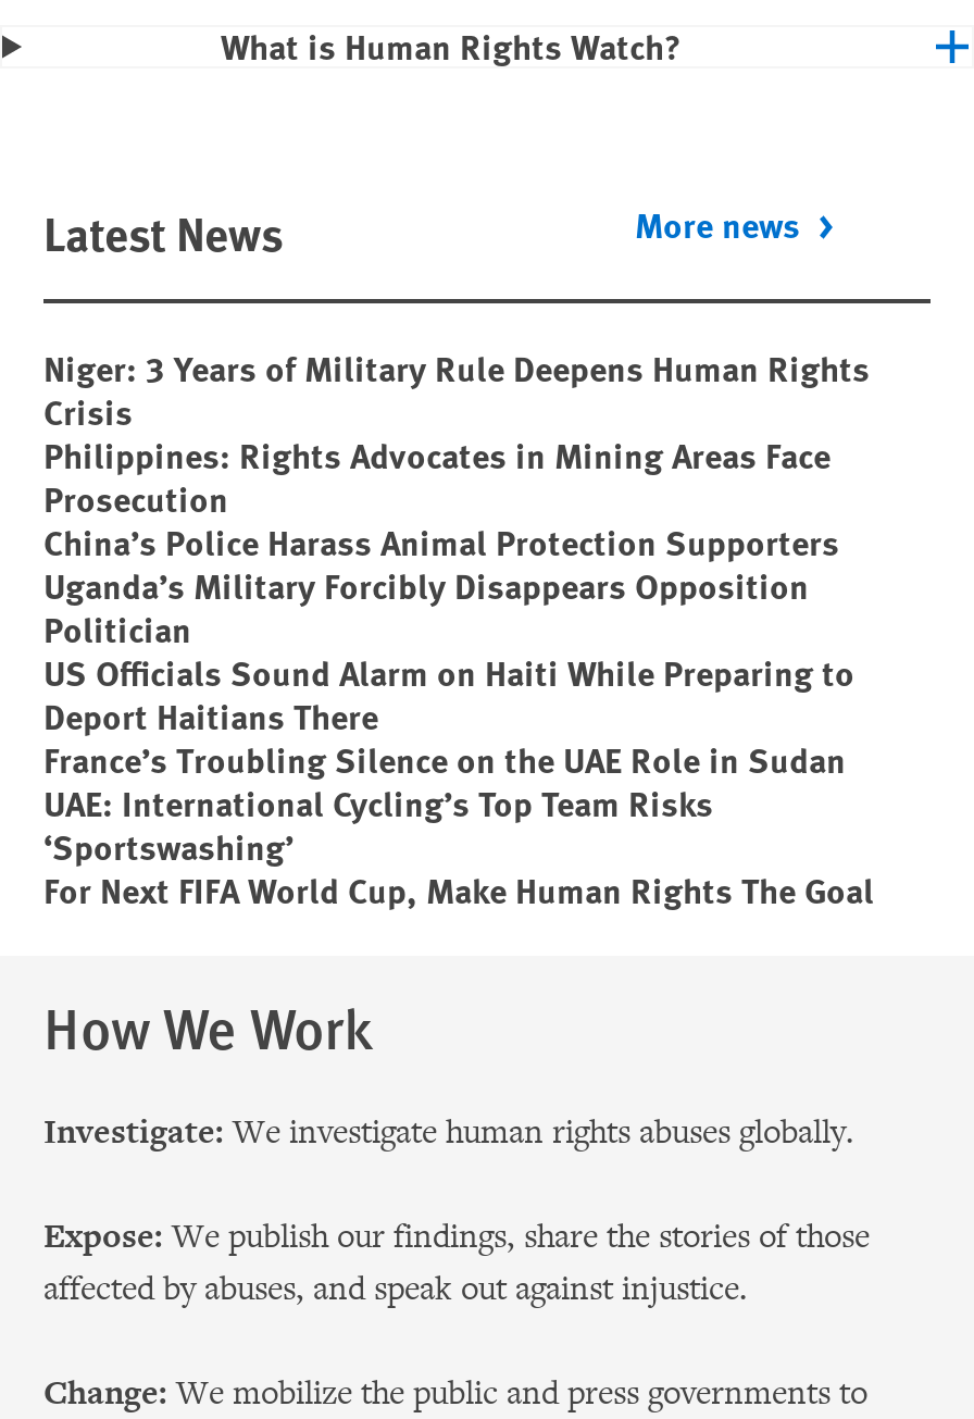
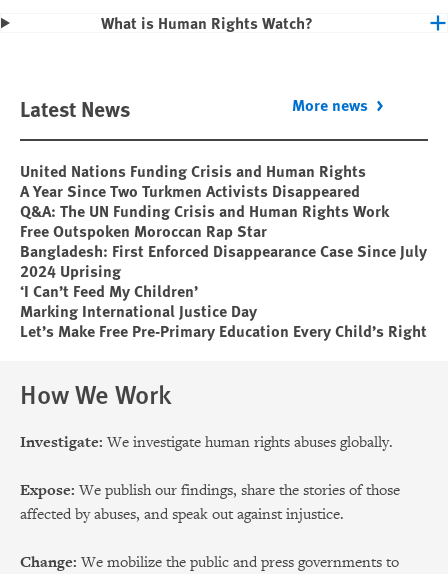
- Niger: 3 Years of Military Rule Deepens Human Rights
- Crisis
- Philippines: Rights Advocates in Mining Areas Face
- Prosecution
- China’s Police Harass Animal Protection Supporters
- Uganda’s Military Forcibly Disappears Opposition
- Politician
- US Officials Sound Alarm on Haiti While Preparing to
- Deport Haitians There
- France’s Troubling Silence on the UAE Role in Sudan
- UAE: International Cycling’s Top Team Risks
- ‘Sportswashing’
- For Next FIFA World Cup, Make Human Rights The Goal
+ United Nations Funding Crisis and Human Rights
+ A Year Since Two Turkmen Activists Disappeared
+ Q&A: The UN Funding Crisis and Human Rights Work
+ Free Outspoken Moroccan Rap Star
+ Bangladesh: First Enforced Disappearance Case Since July
+ 2024 Uprising
+ ‘I Can’t Feed My Children’
+ Marking International Justice Day
+ Let’s Make Free Pre-Primary Education Every Child’s Right
